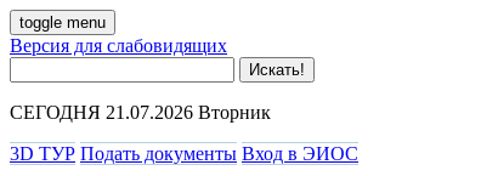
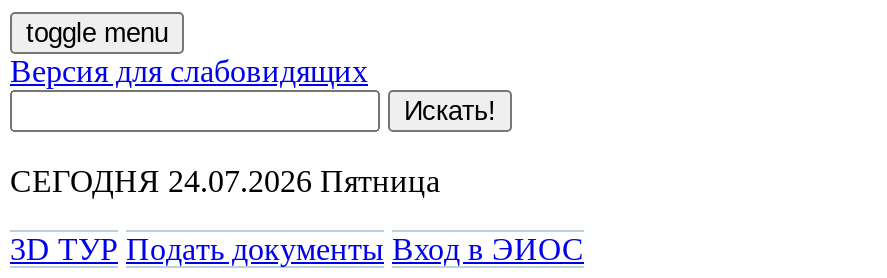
- СЕГОДНЯ 21.07.2026 Вторник
+ СЕГОДНЯ 24.07.2026 Пятница
